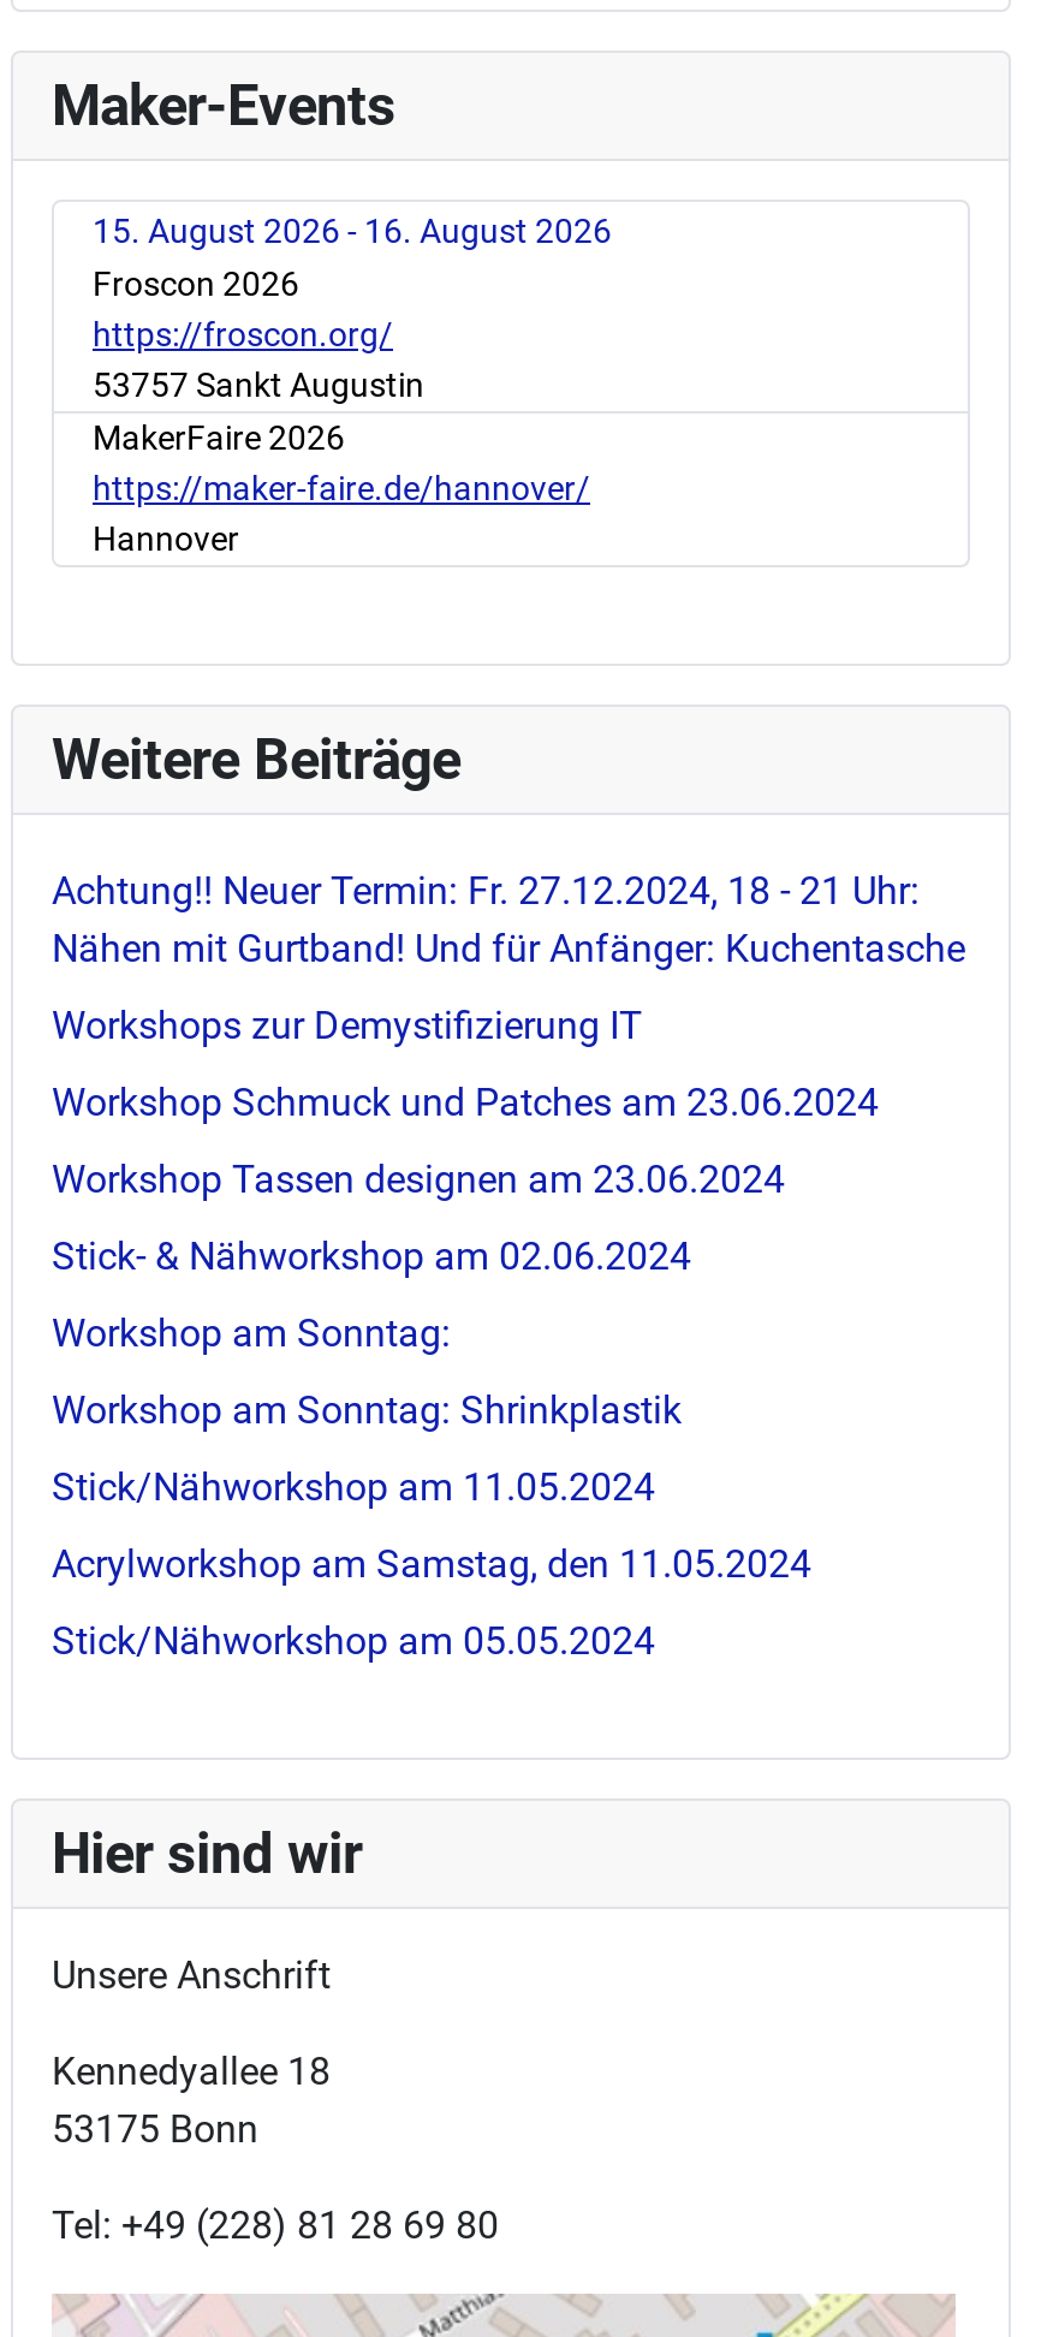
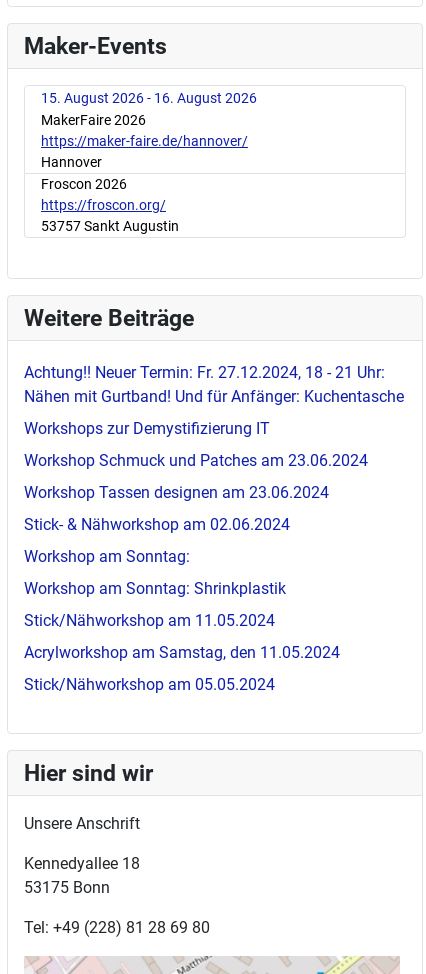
moved down: Froscon 2026 | https://froscon.org/ | 53757 Sankt Augustin

moved up: MakerFaire 2026 | https://maker-faire.de/hannover/ | Hannover
